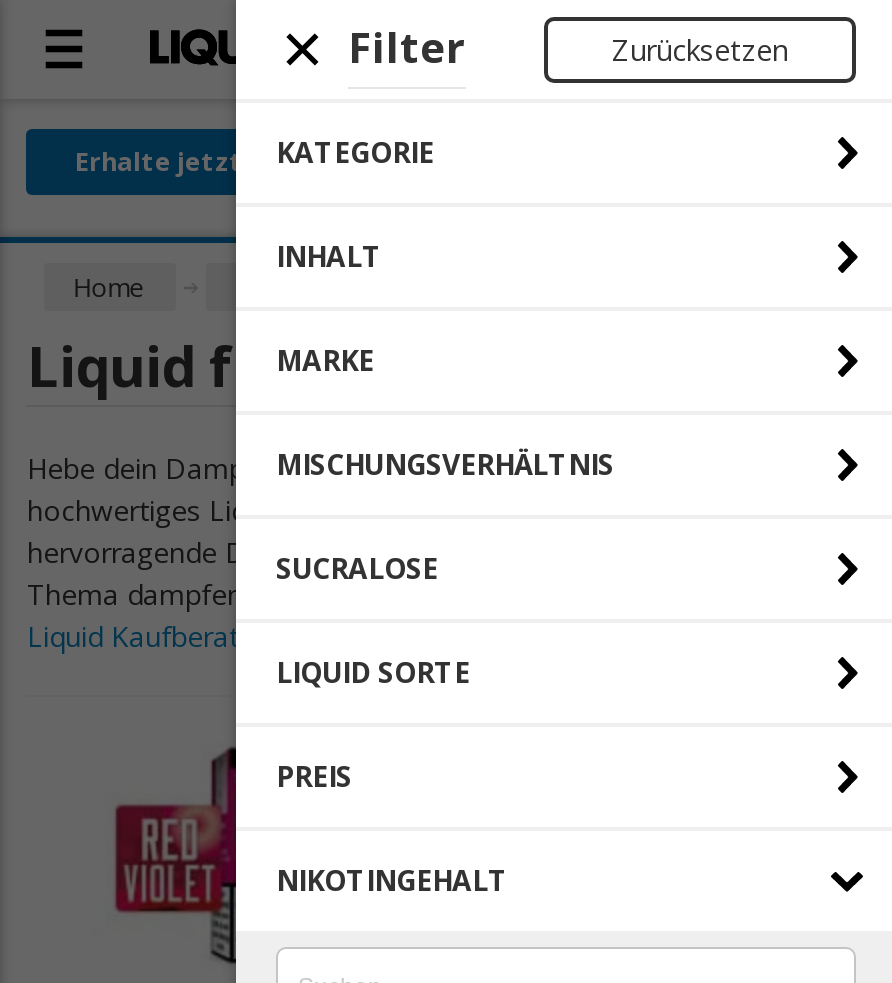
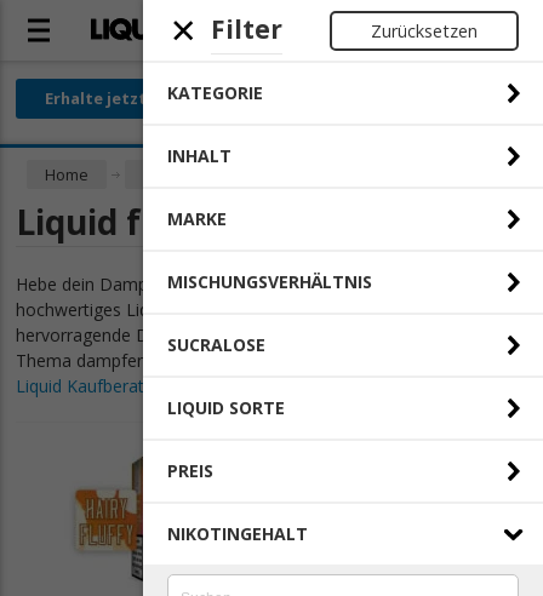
- [image]
+ [image]
